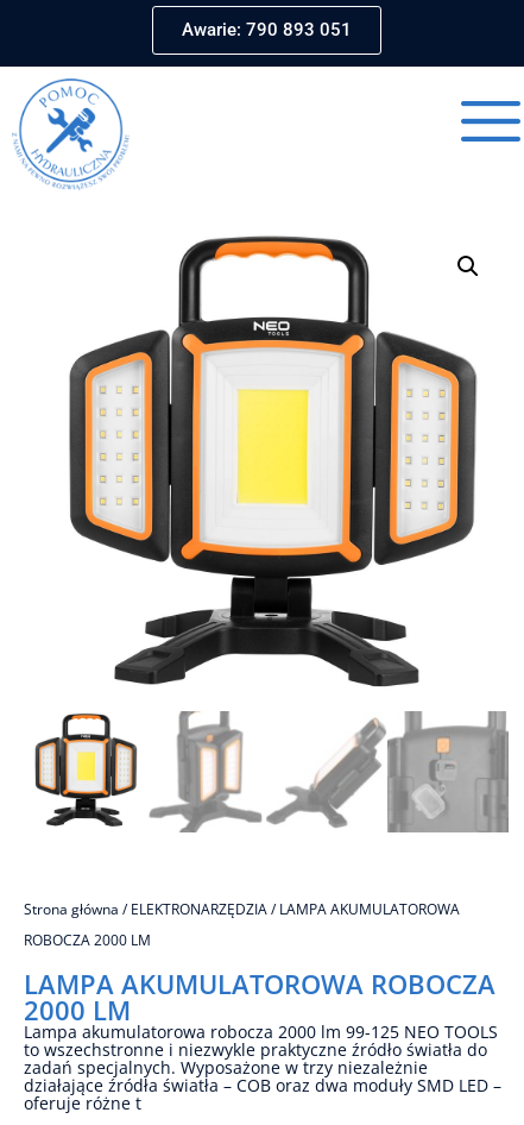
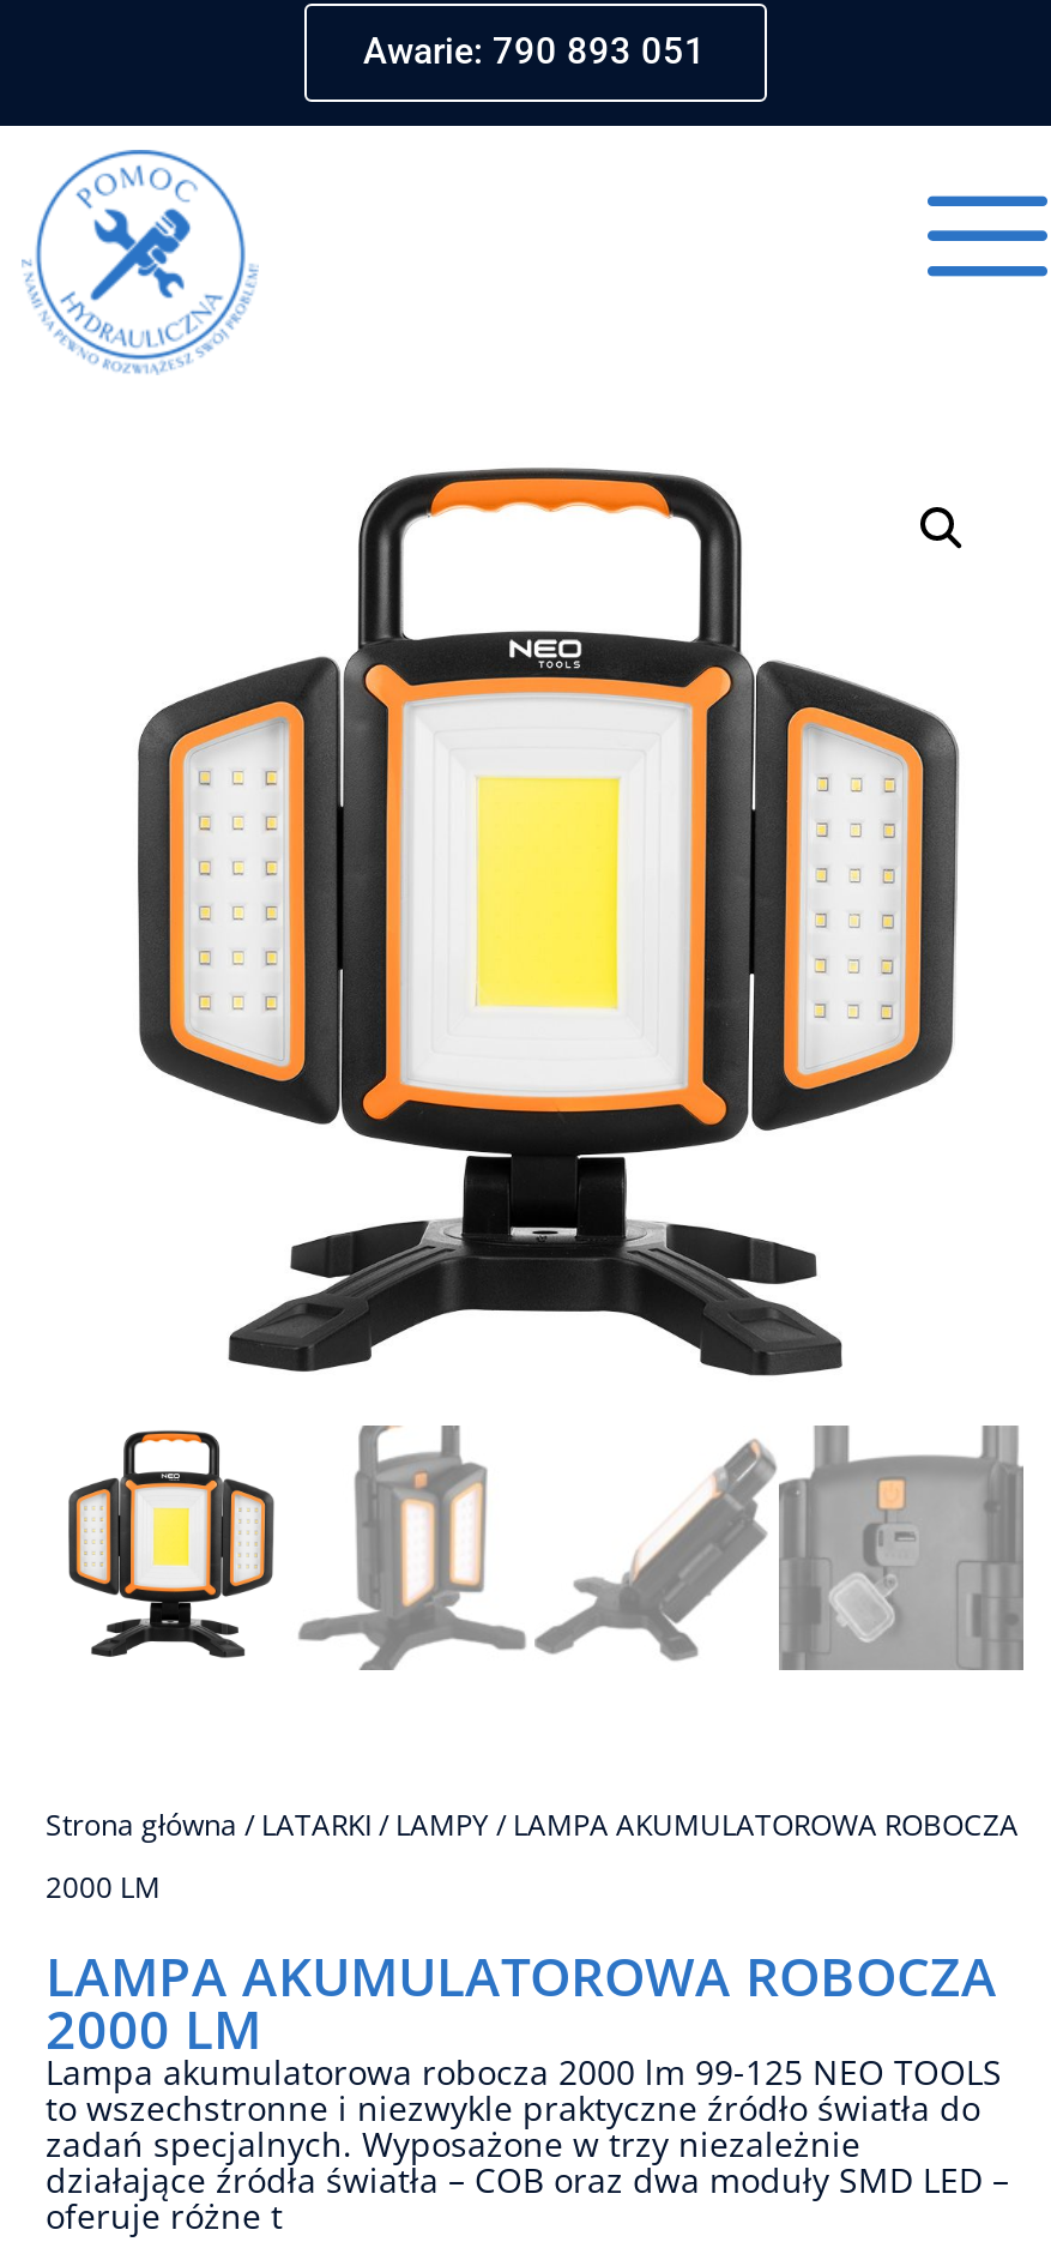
- Strona główna / ELEKTRONARZĘDZIA / LAMPA AKUMULATOROWA
+ Strona główna / LATARKI / LAMPY / LAMPA AKUMULATOROWA ROBOCZA

- ROBOCZA 2000 LM
+ 2000 LM
